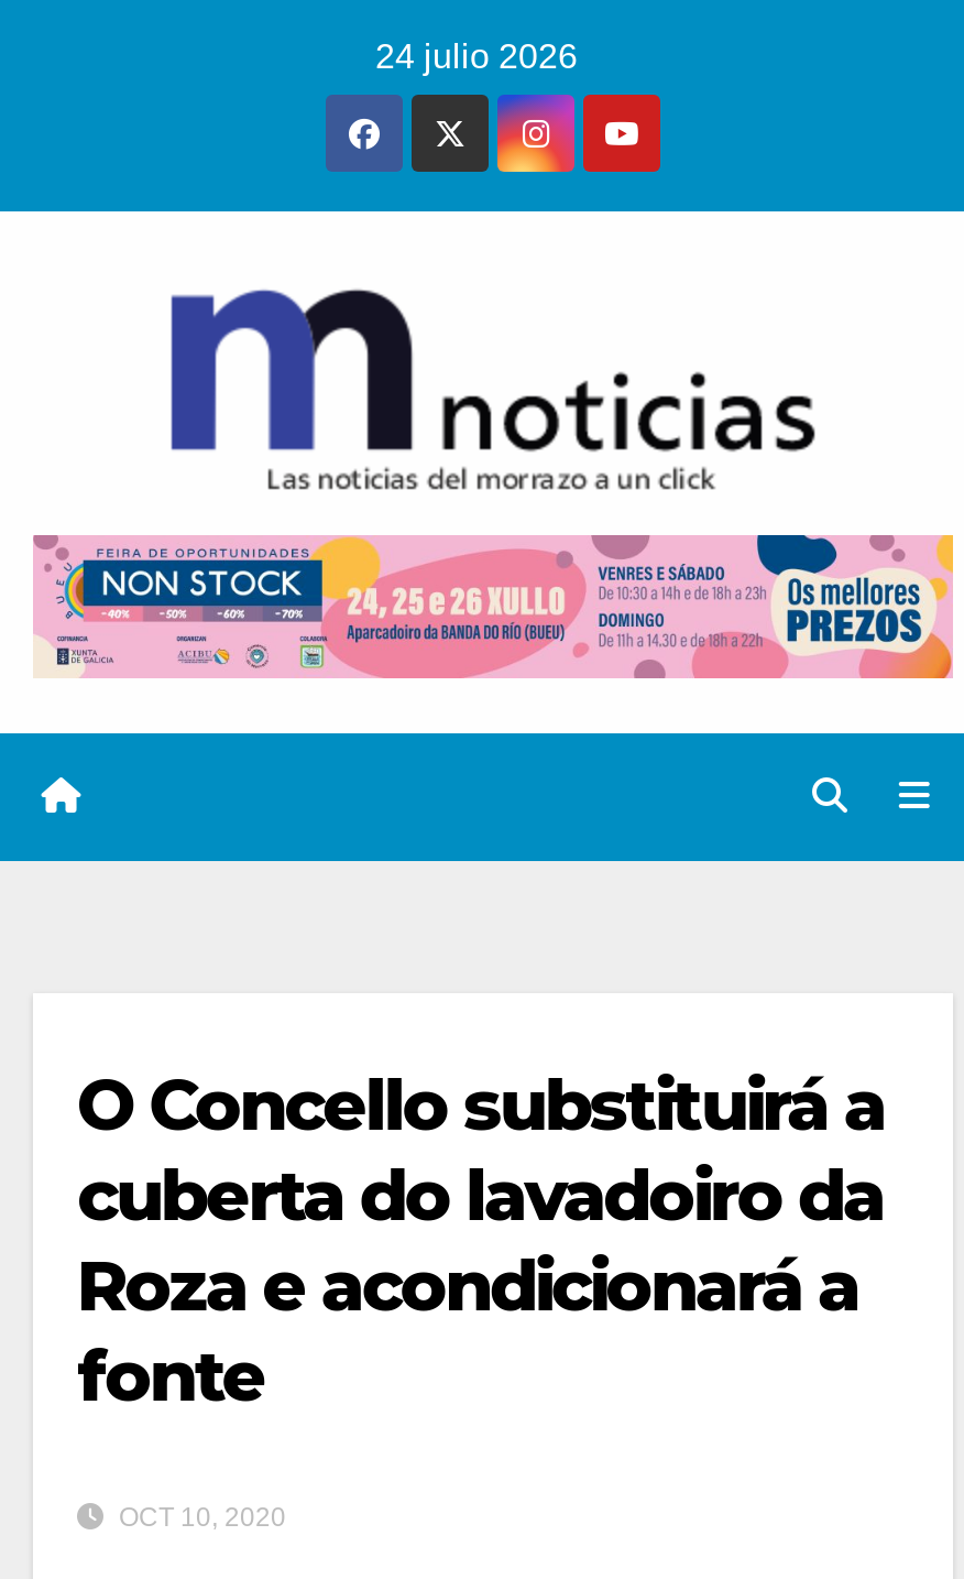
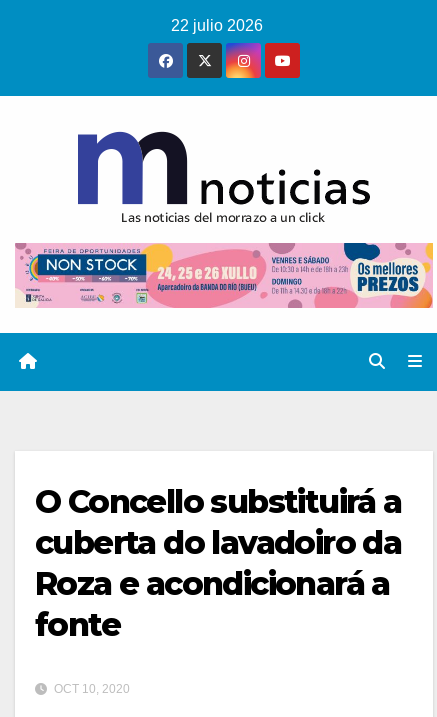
- 24 julio 2026
+ 22 julio 2026
